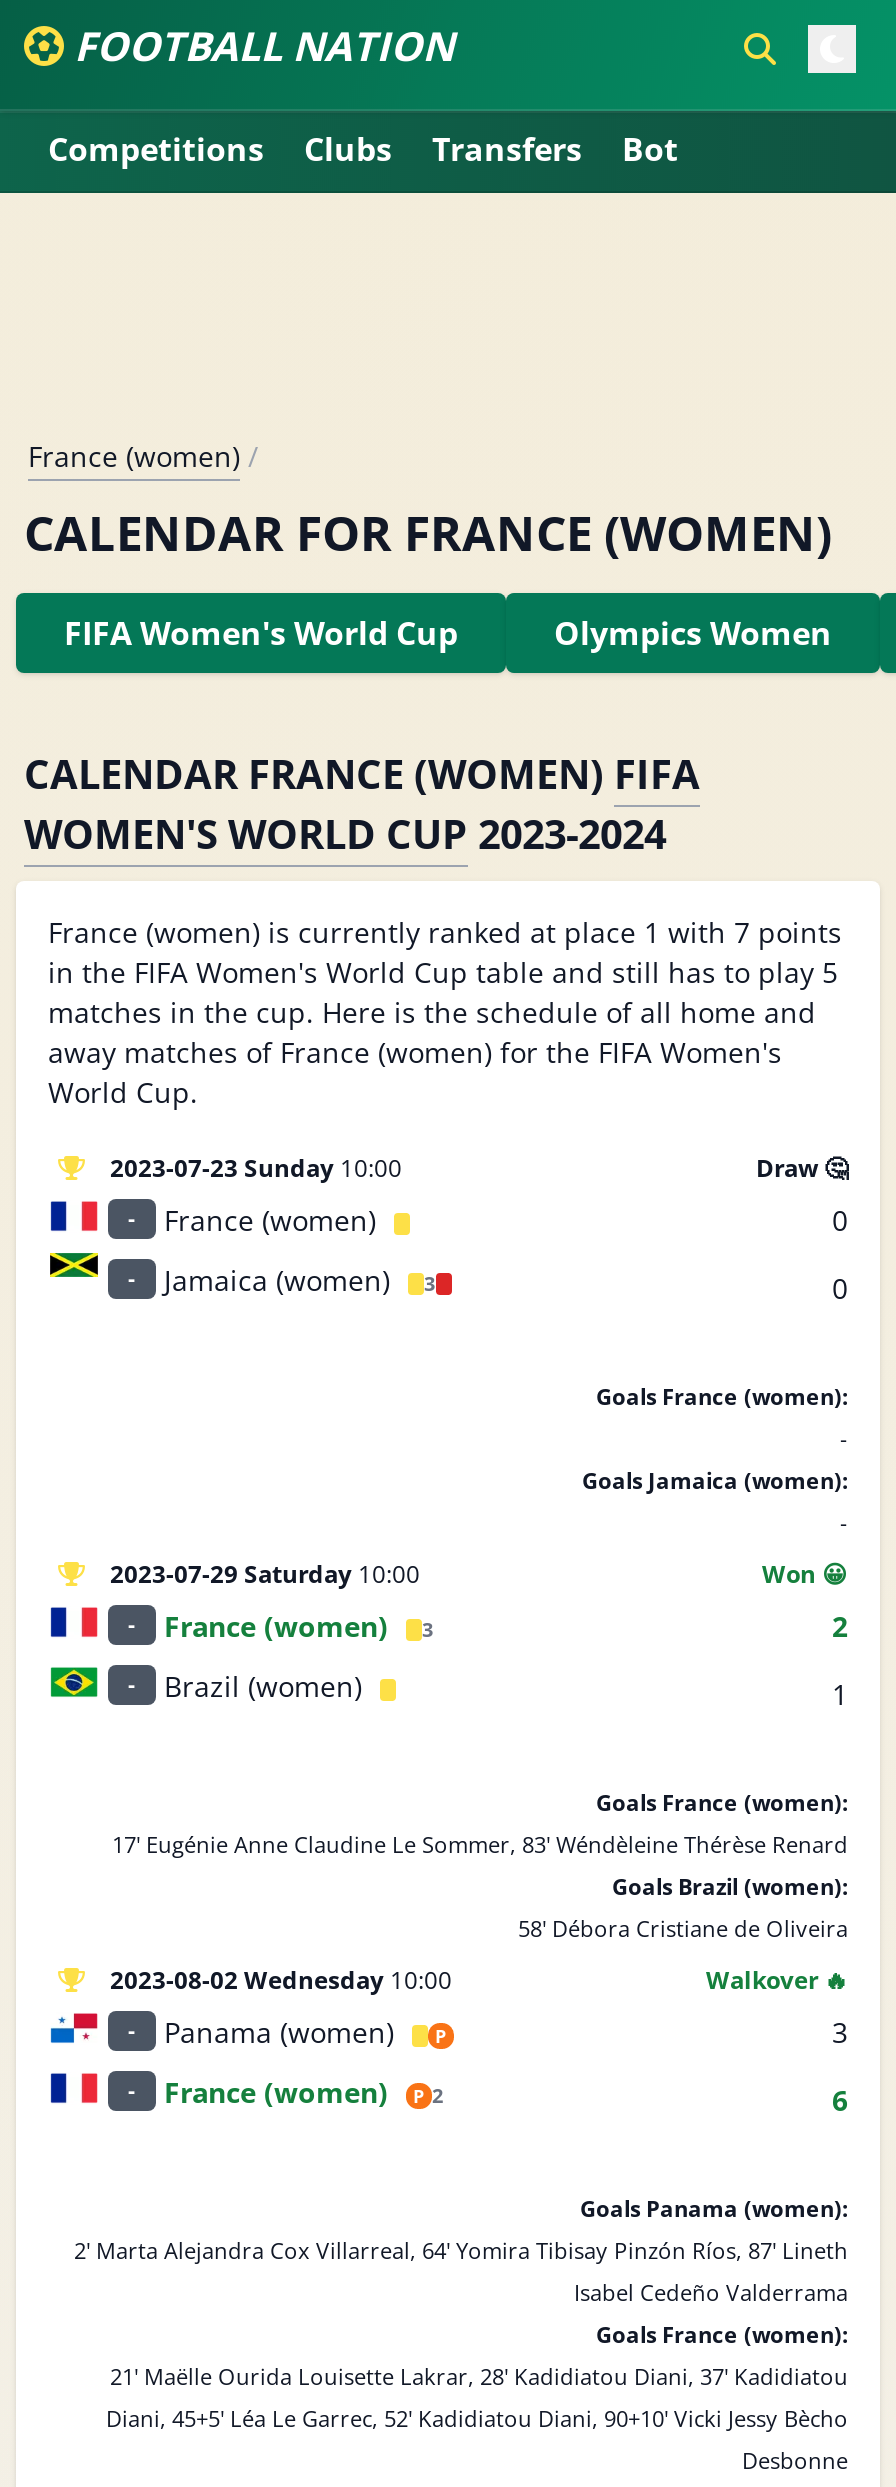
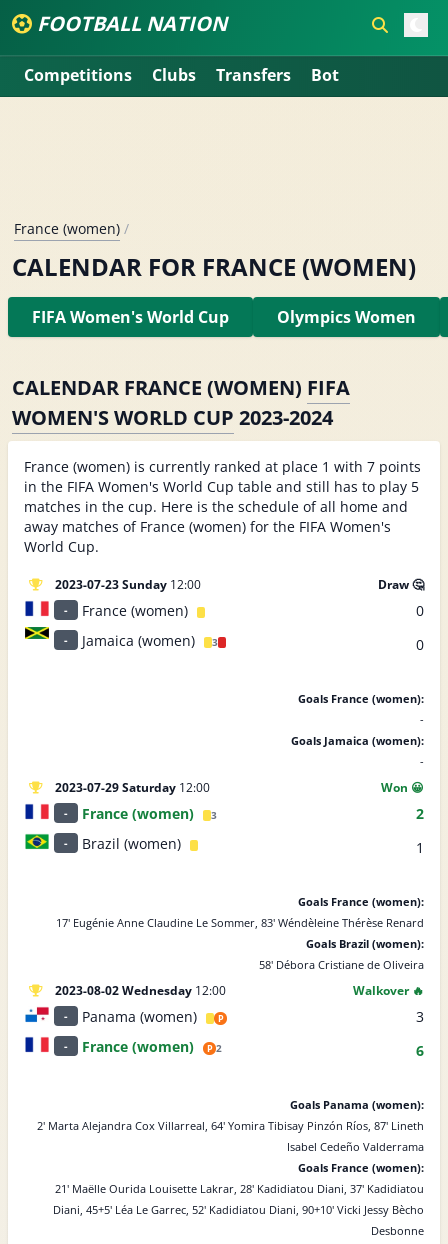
- 2023-07-23 Sunday 10:00
+ 2023-07-23 Sunday 12:00

- 2023-07-29 Saturday 10:00
+ 2023-07-29 Saturday 12:00

- 2023-08-02 Wednesday 10:00
+ 2023-08-02 Wednesday 12:00
